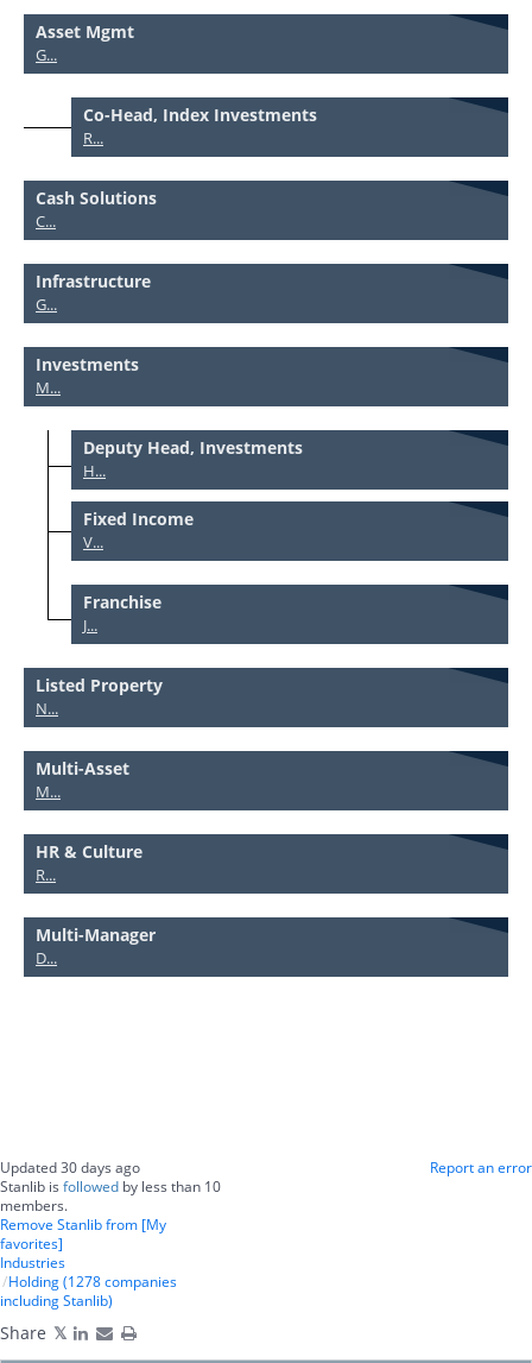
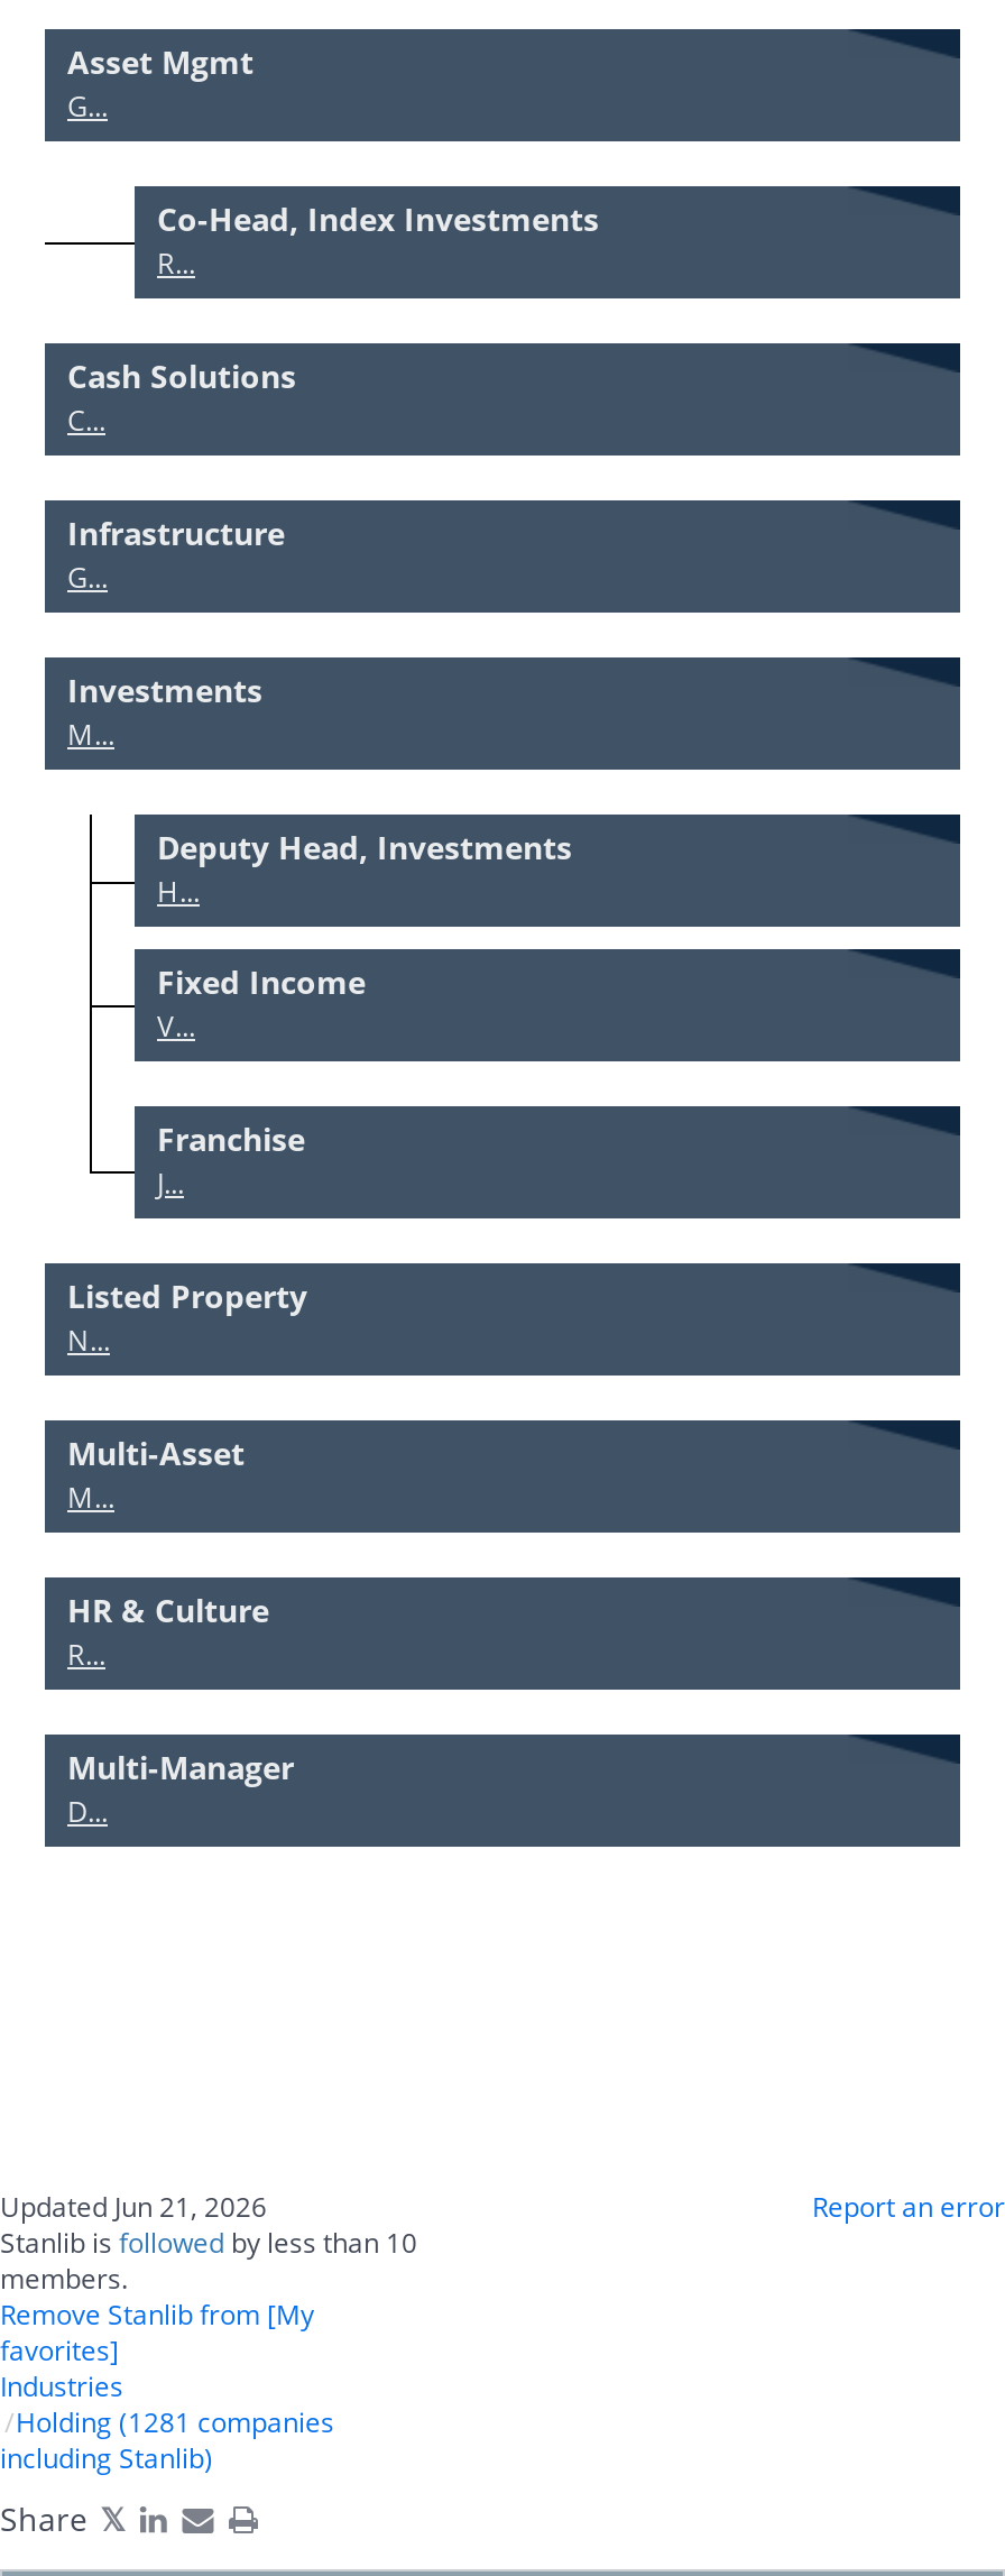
- Updated 30 days ago
+ Updated Jun 21, 2026

- Holding (1278 companies
+ Holding (1281 companies
